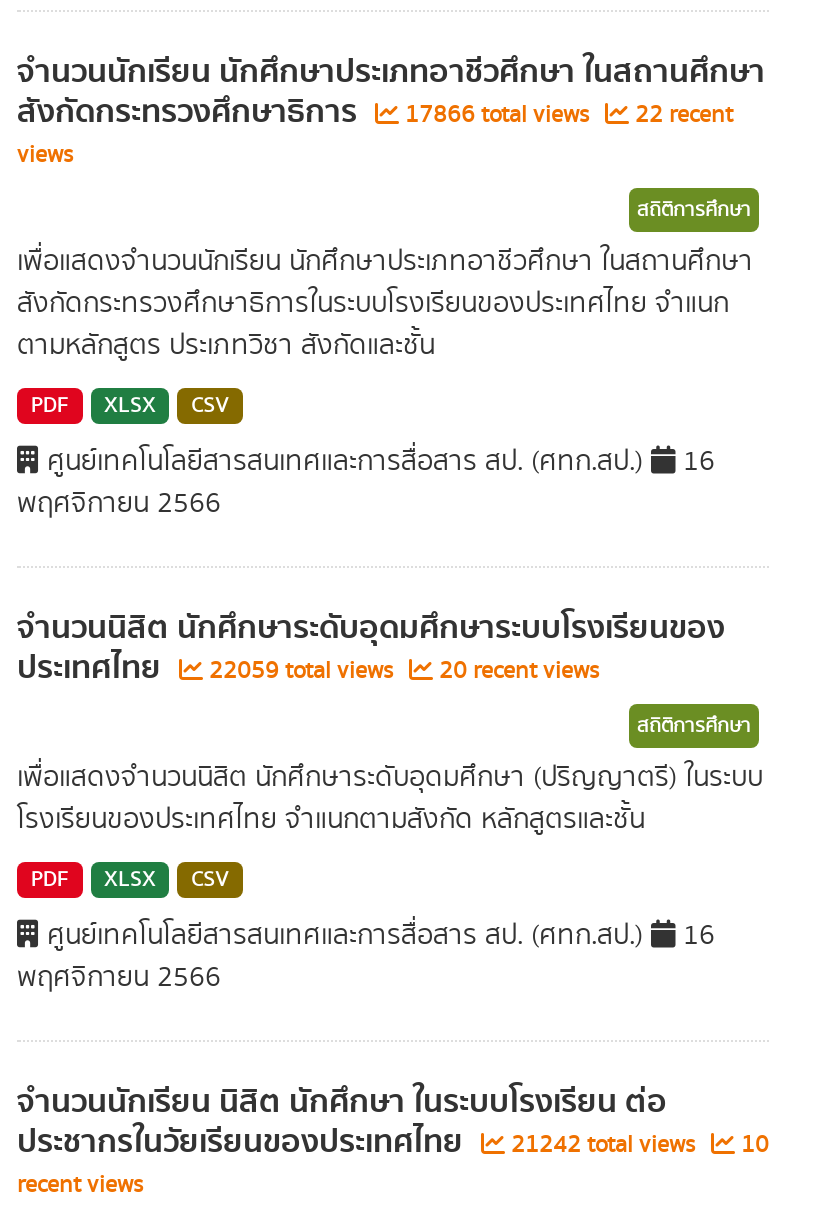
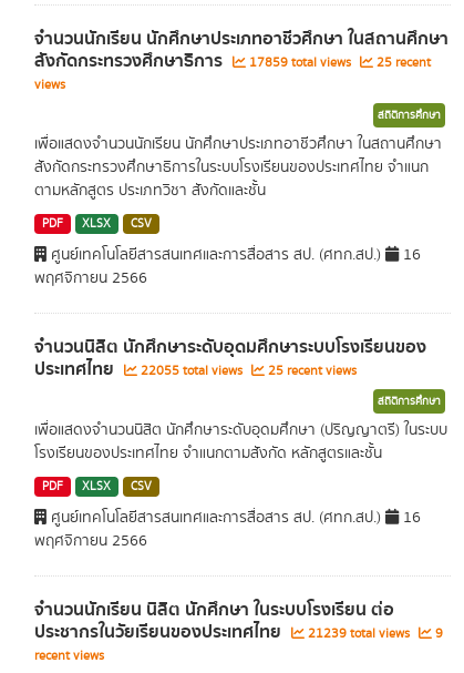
- 17866 total views
+ 17859 total views

- 22 recent
+ 25 recent

- 22059 total views
+ 22055 total views

- 20 recent views
+ 25 recent views

- 21242 total views
+ 21239 total views

- 10
+ 9
